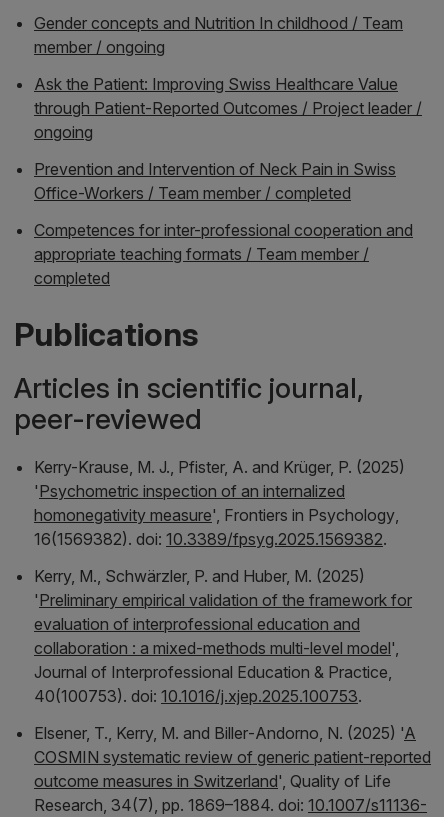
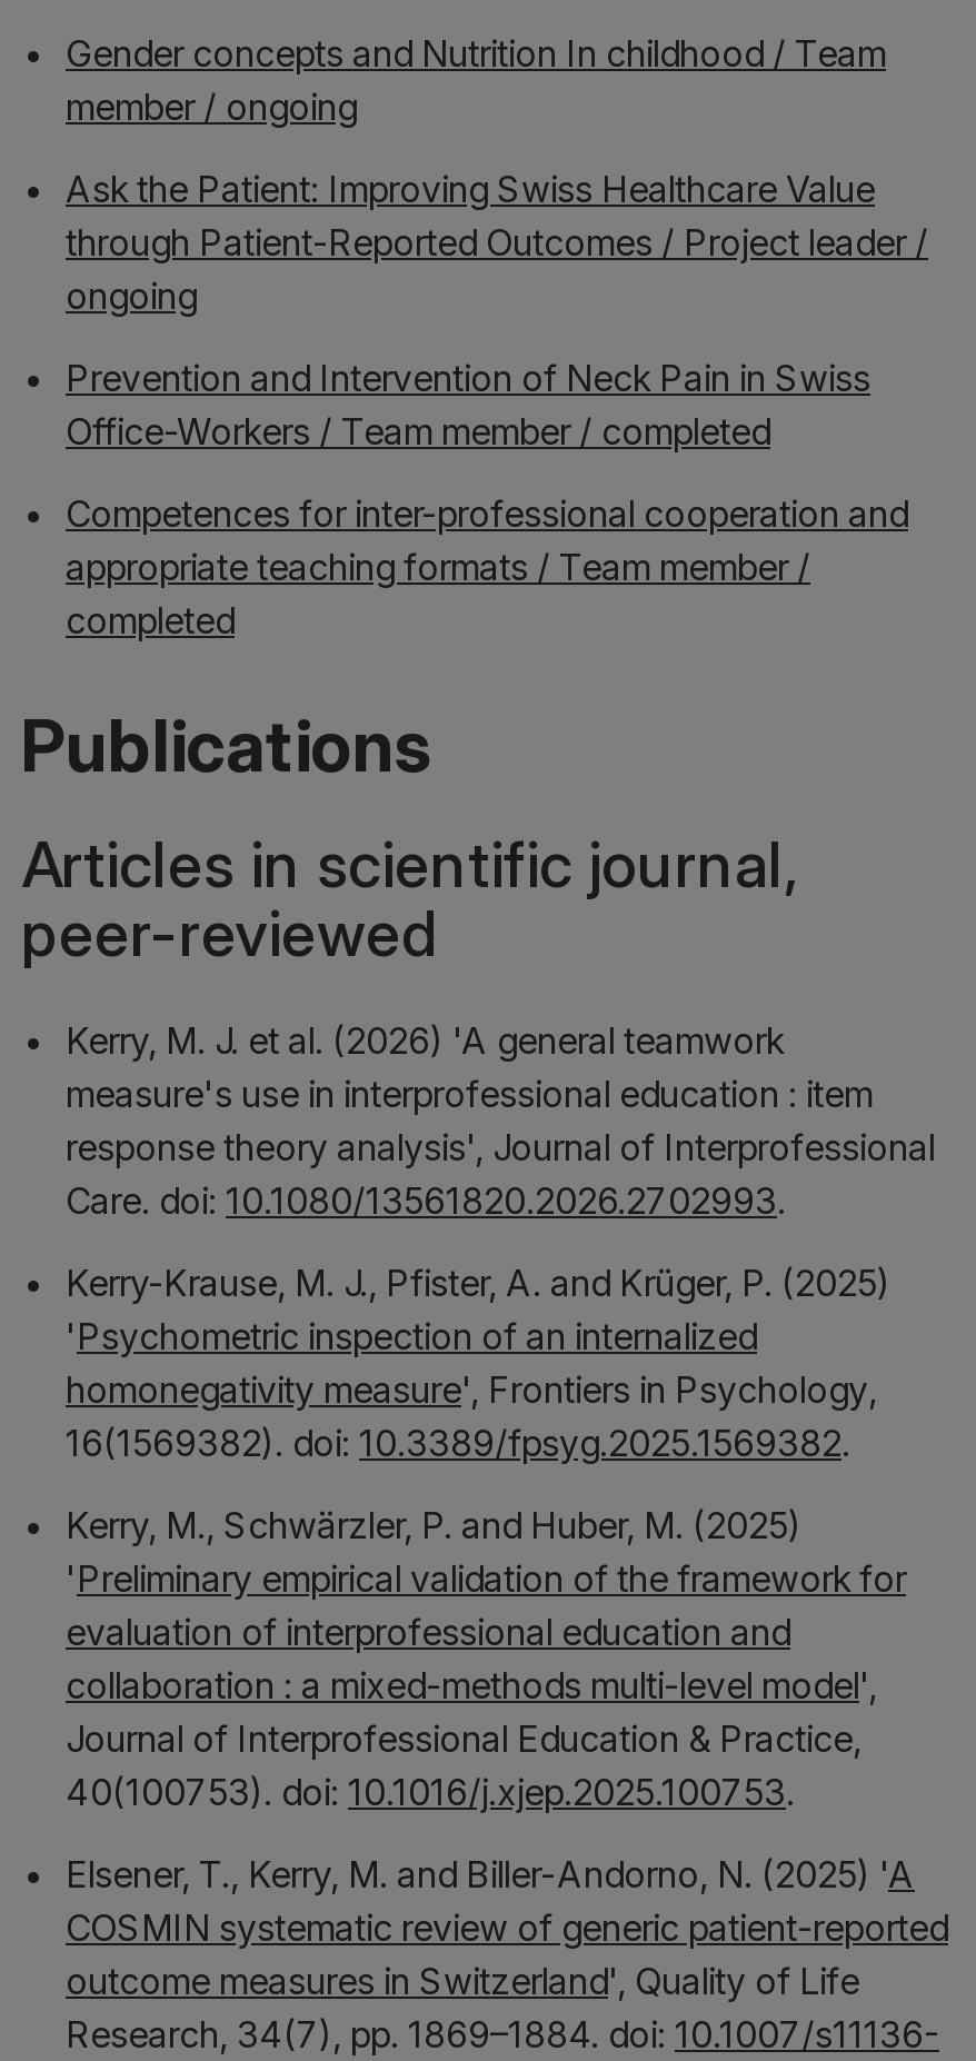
+ Kerry, M. J. et al. (2026) 'A general teamwork
+ measure's use in interprofessional education : item
+ response theory analysis', Journal of Interprofessional
+ Care. doi: 10.1080/13561820.2026.2702993.
